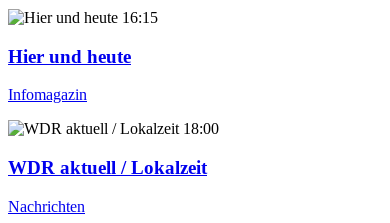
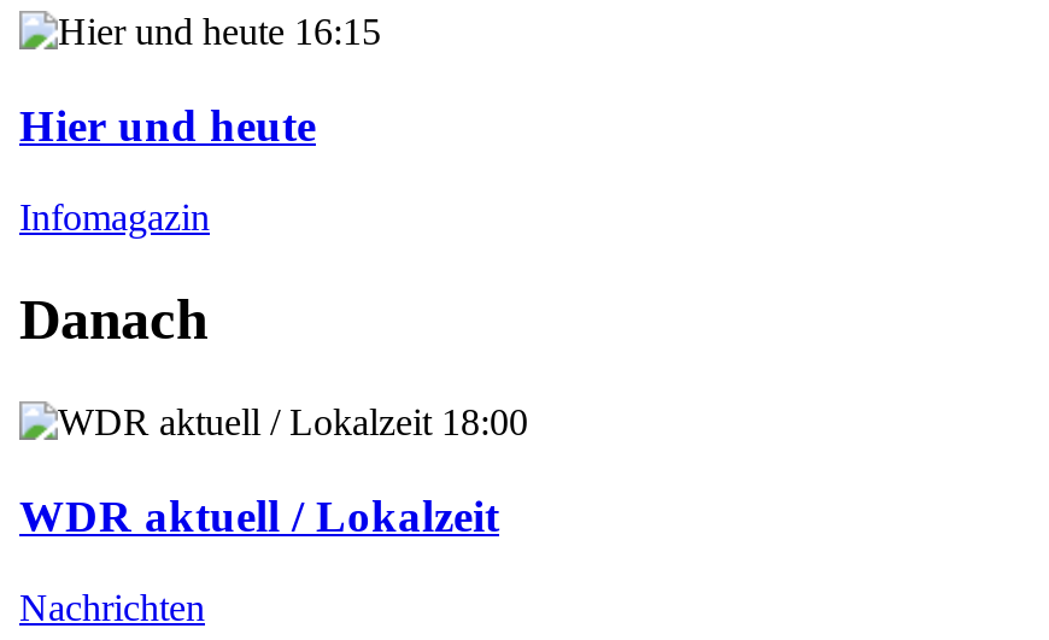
+ Danach
